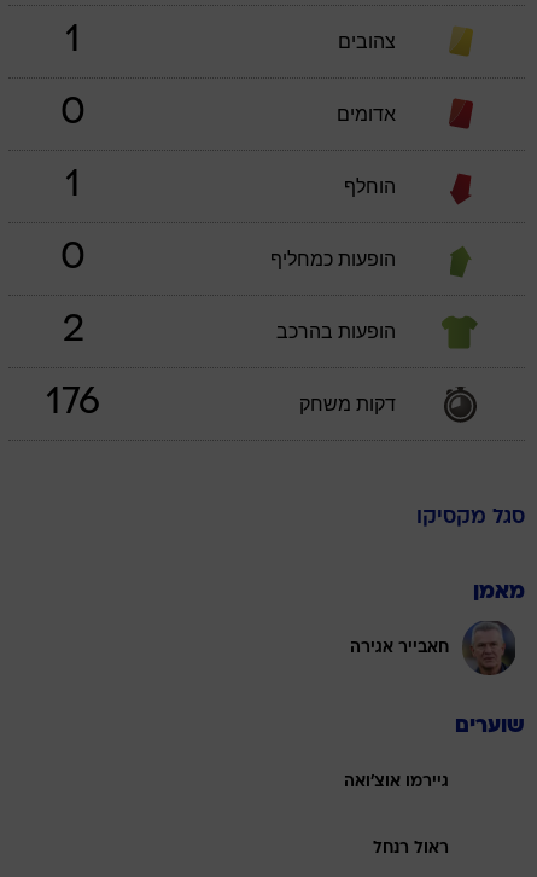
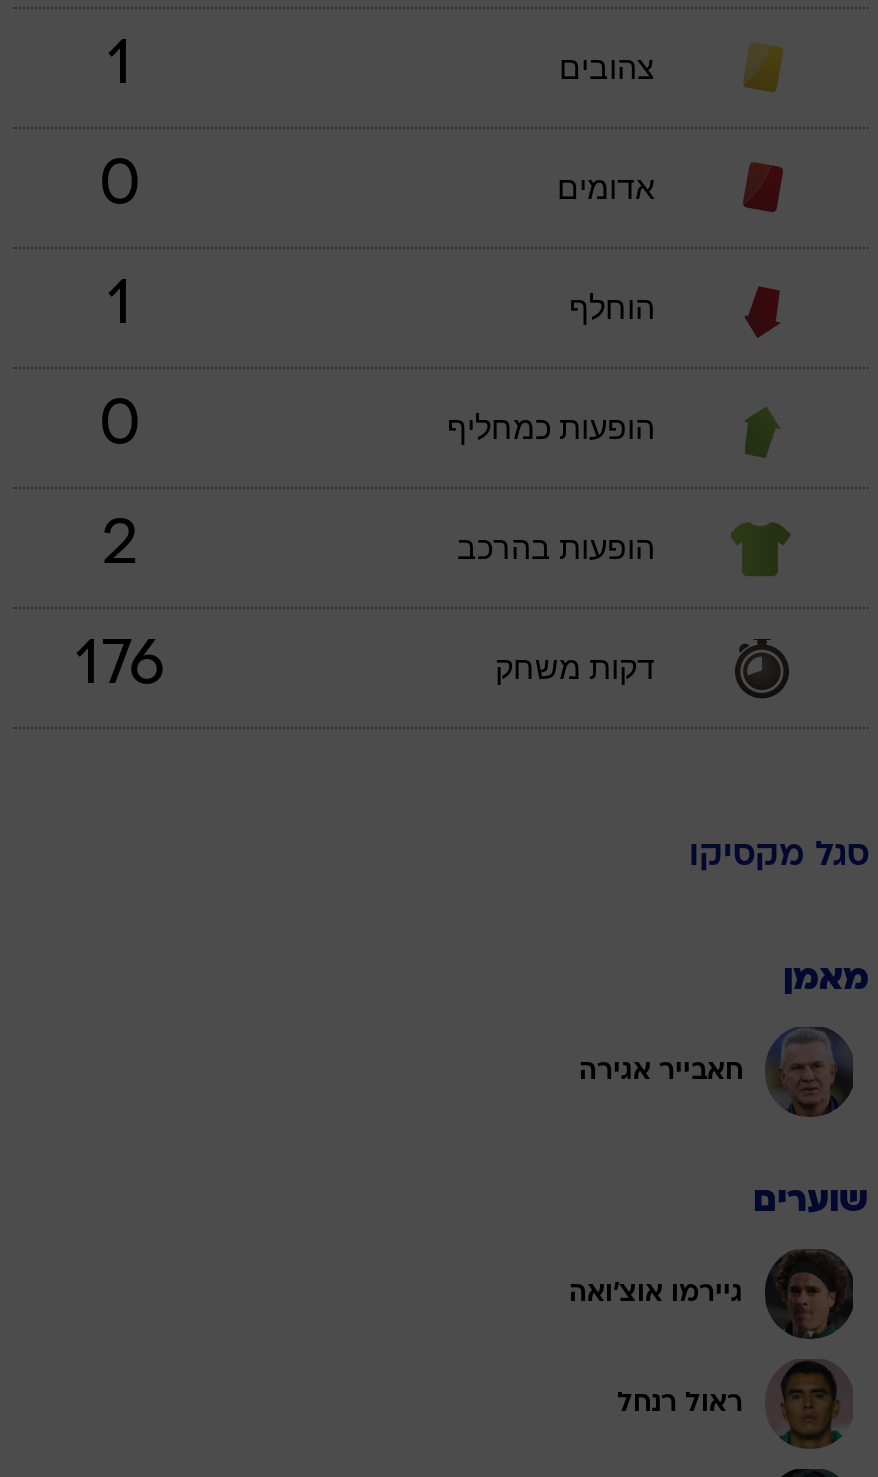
+ [image]

+ [image]
